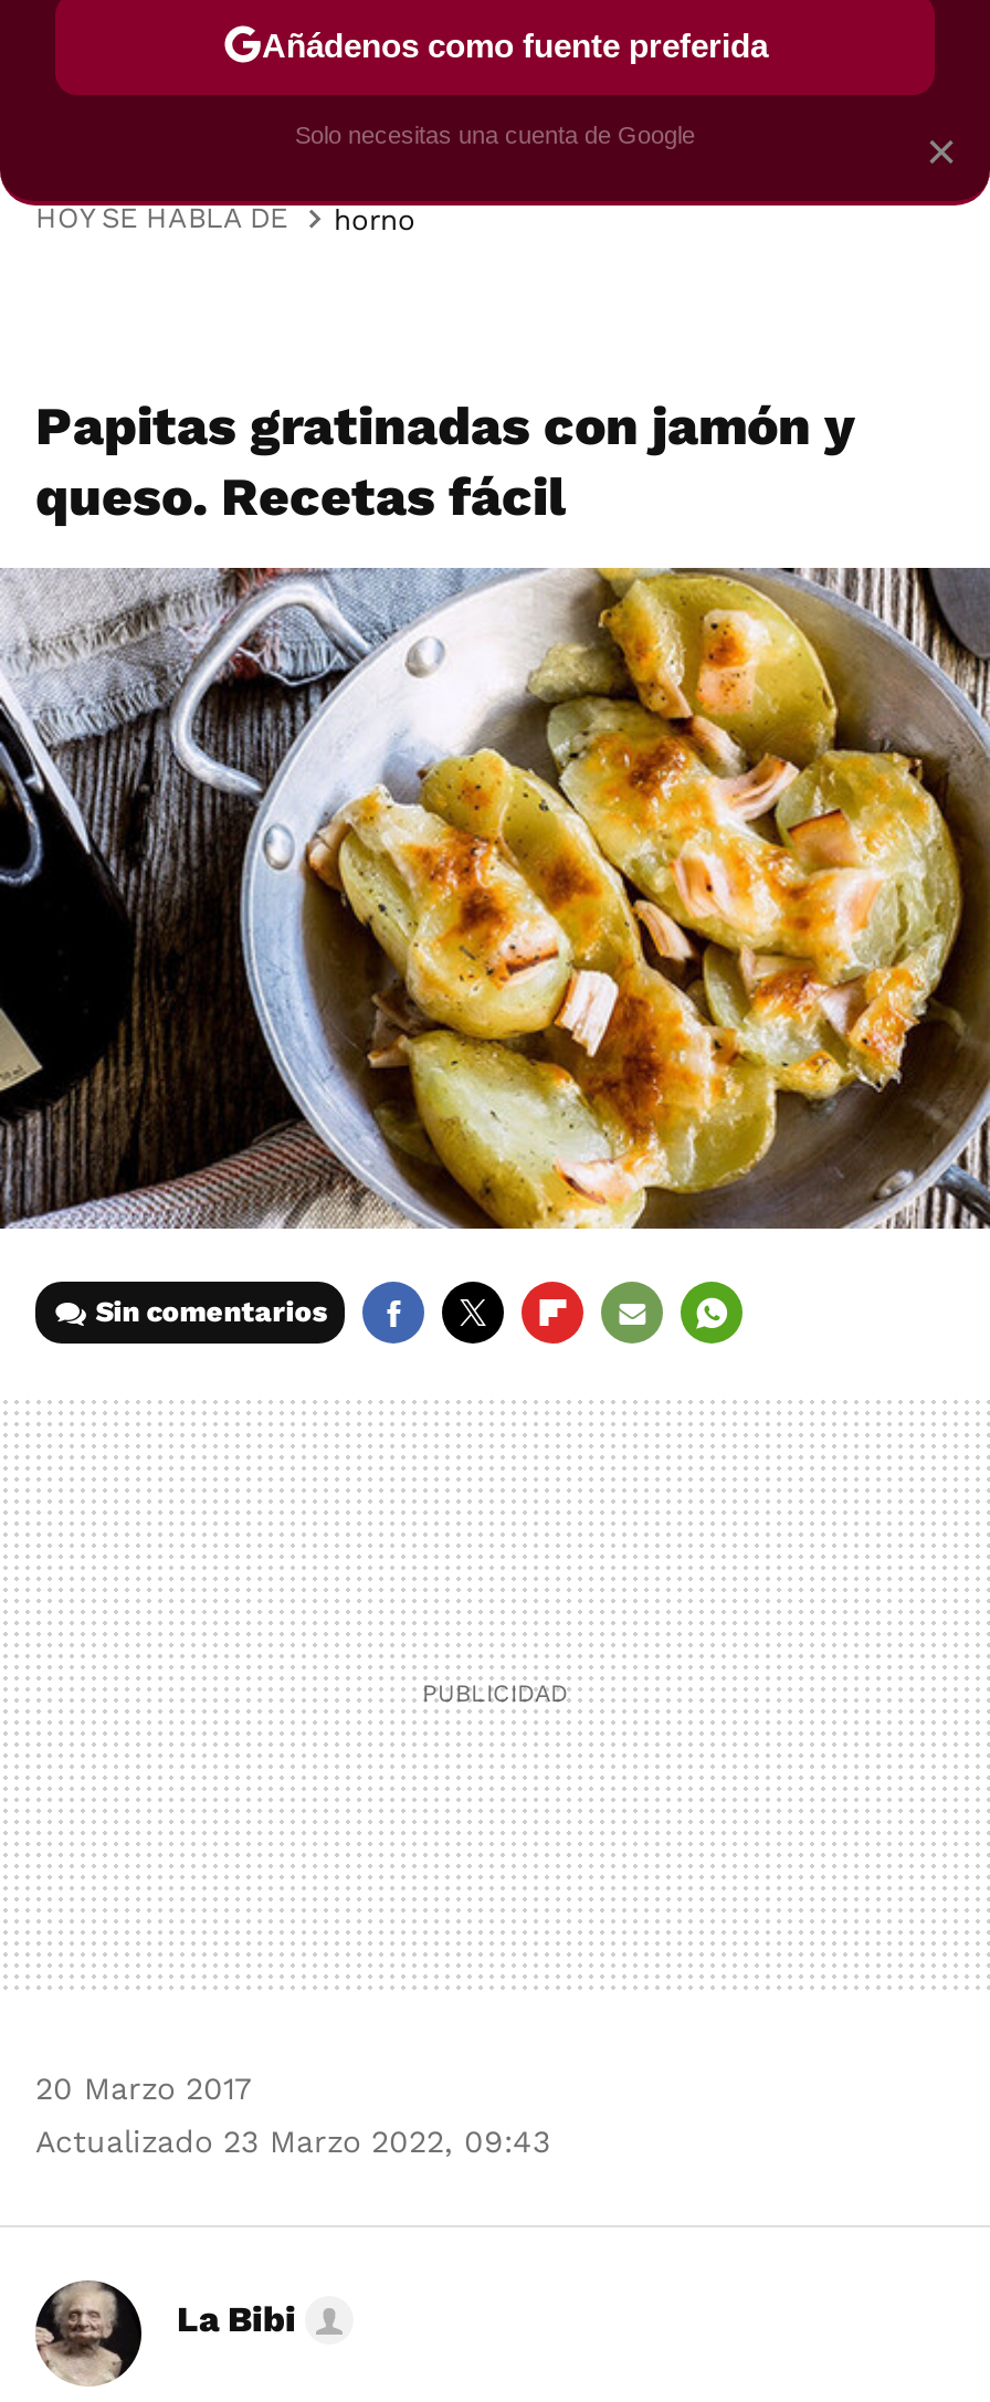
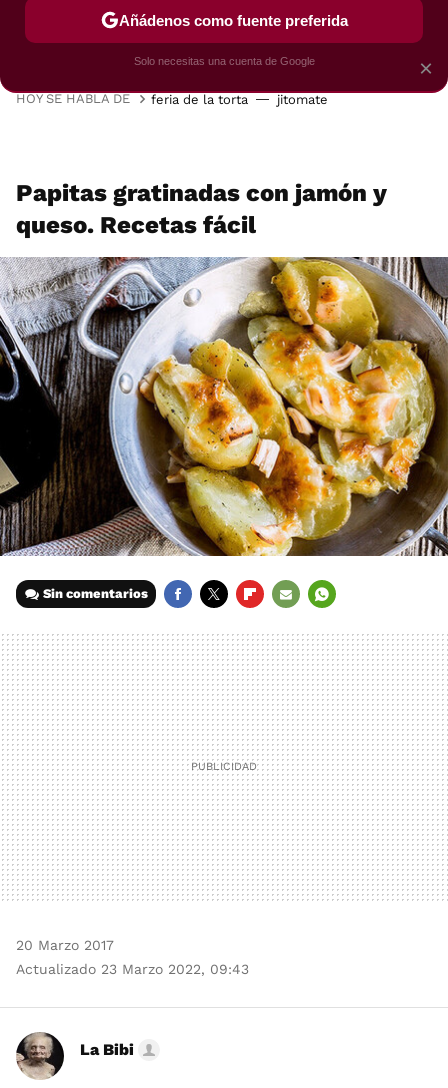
- horno
+ feria de la torta
+ jitomate
